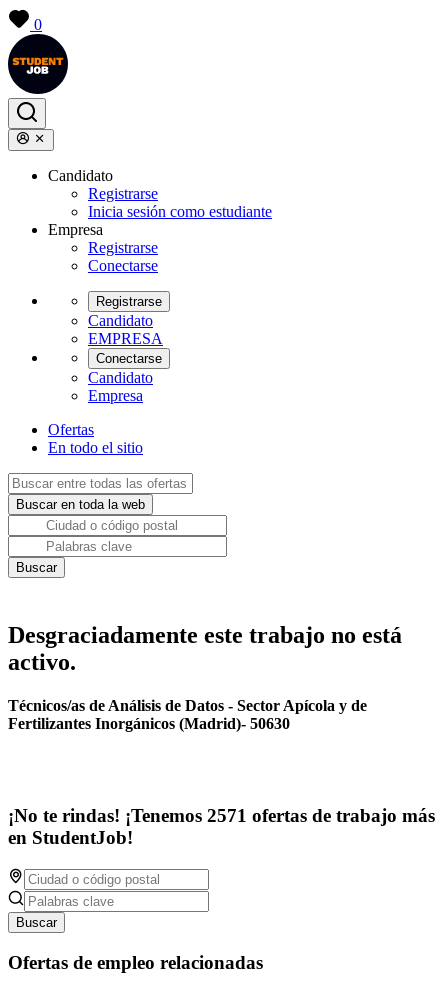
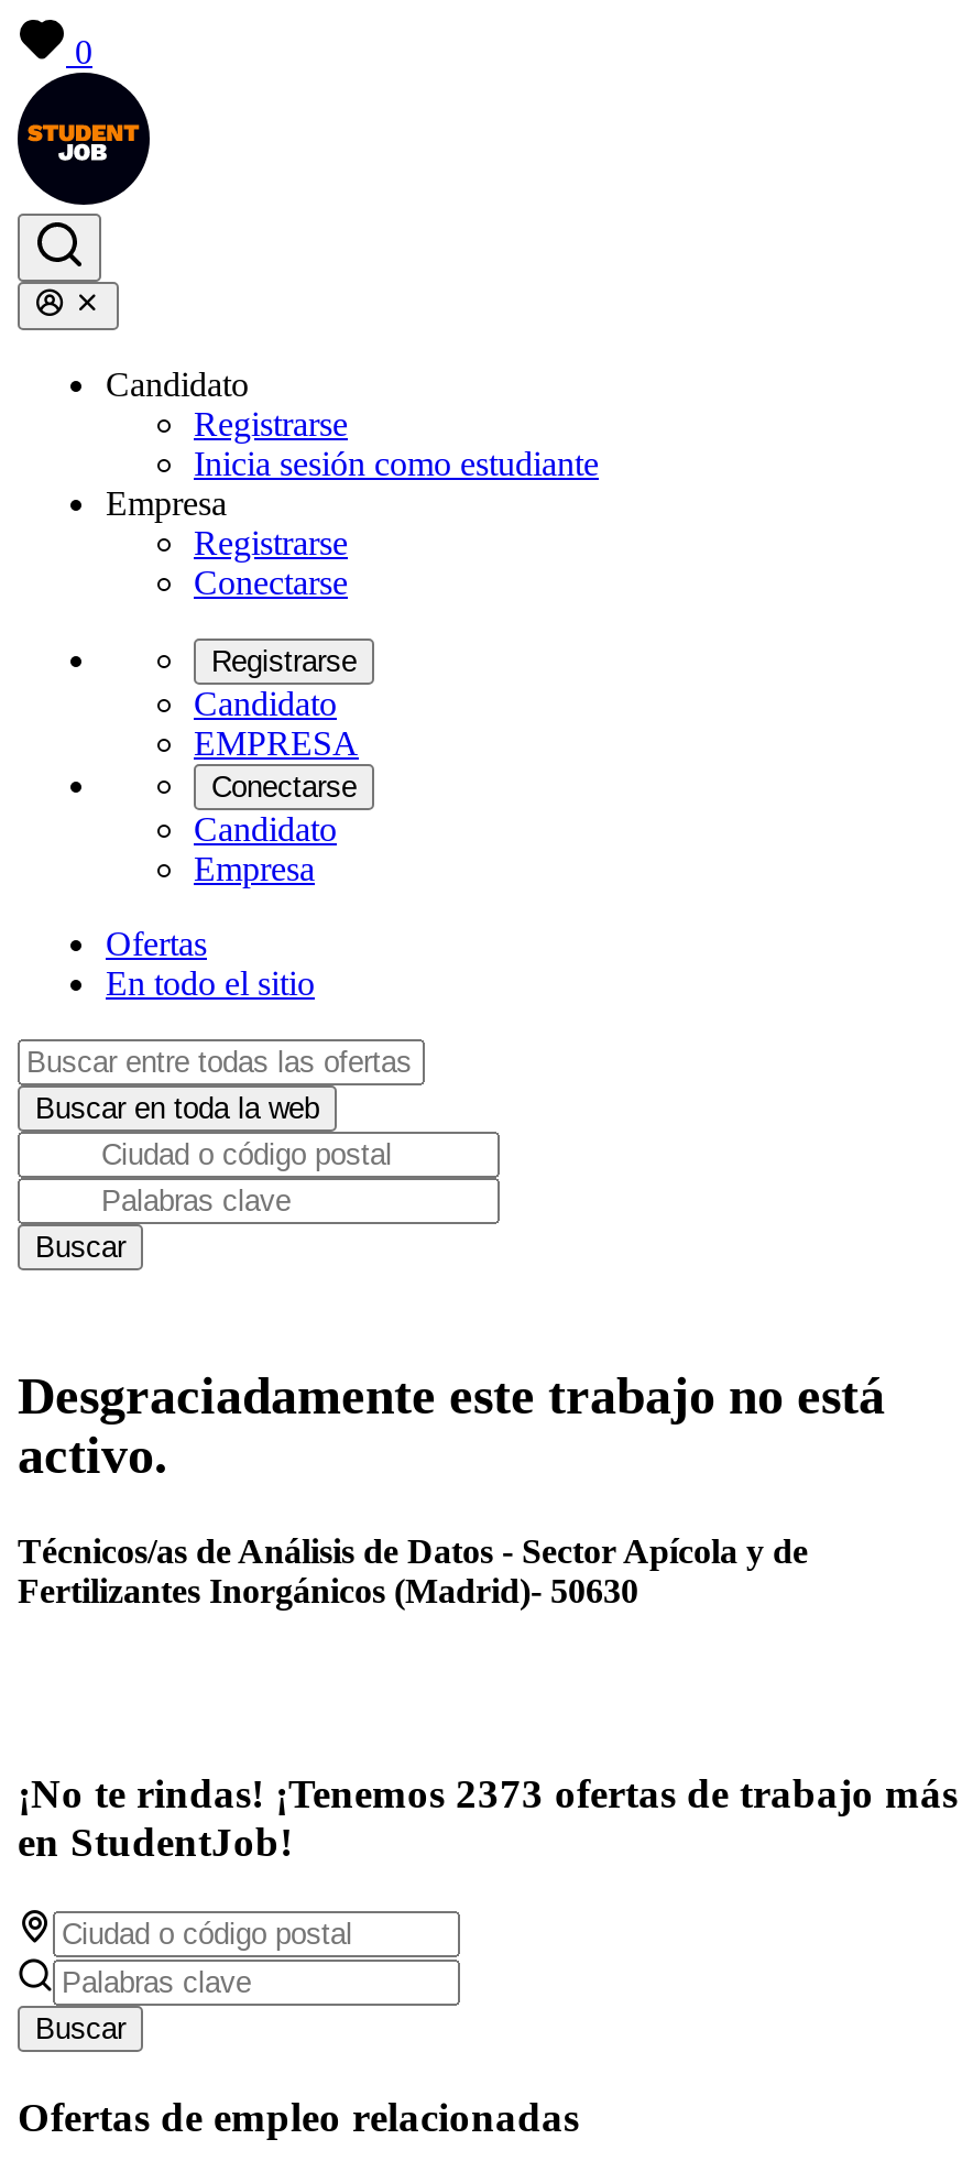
- ¡No te rindas! ¡Tenemos 2571 ofertas de trabajo más
+ ¡No te rindas! ¡Tenemos 2373 ofertas de trabajo más
